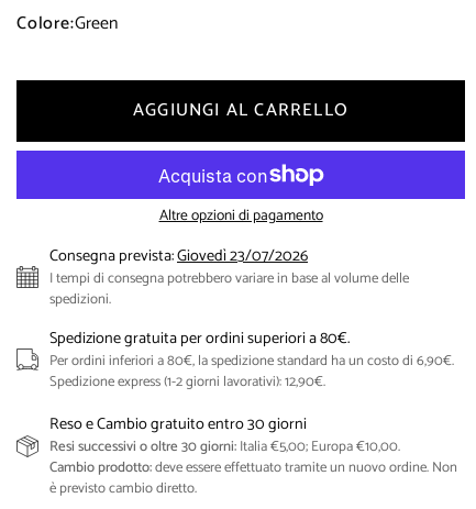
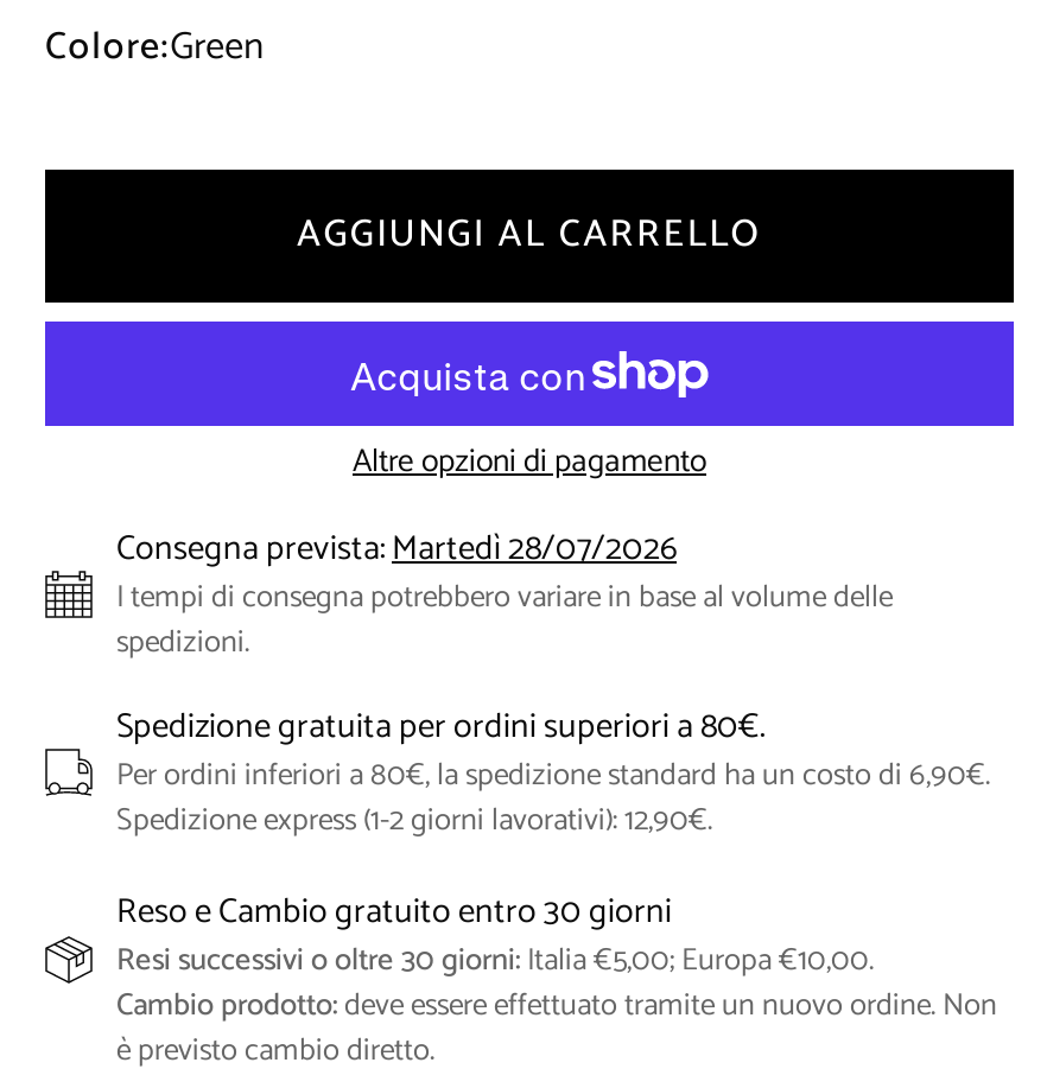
- Consegna prevista:Giovedì 23/07/2026
+ Consegna prevista:Martedì 28/07/2026
